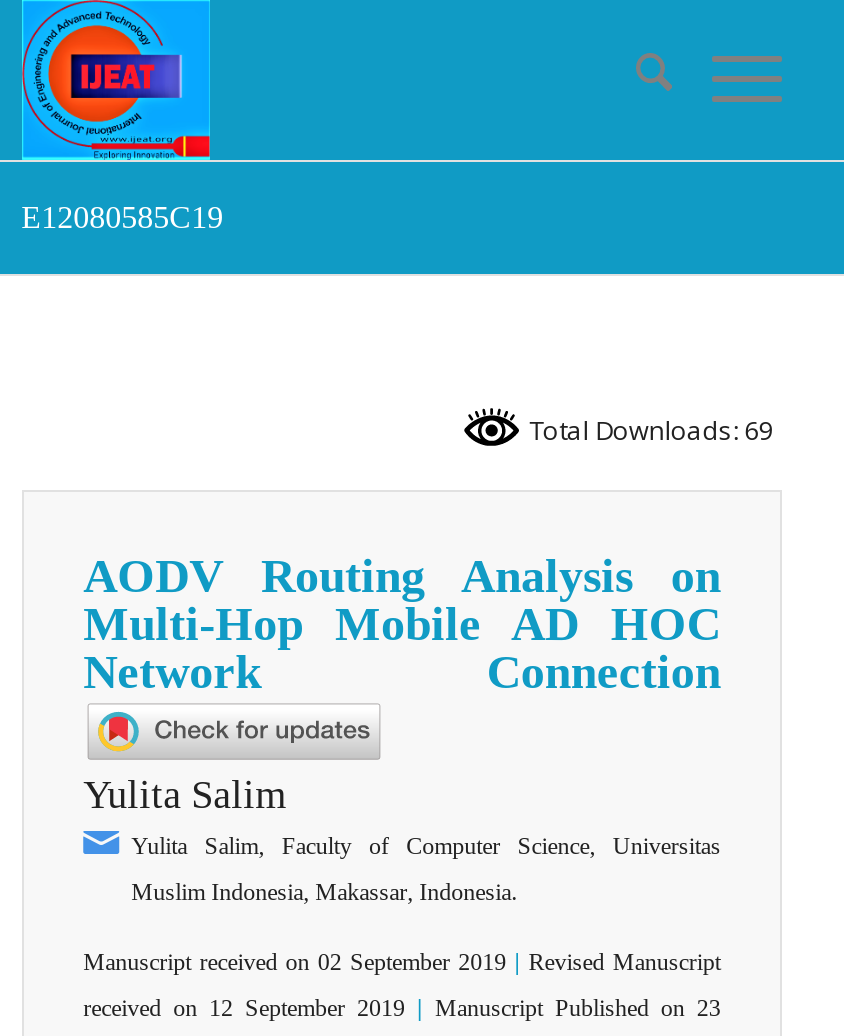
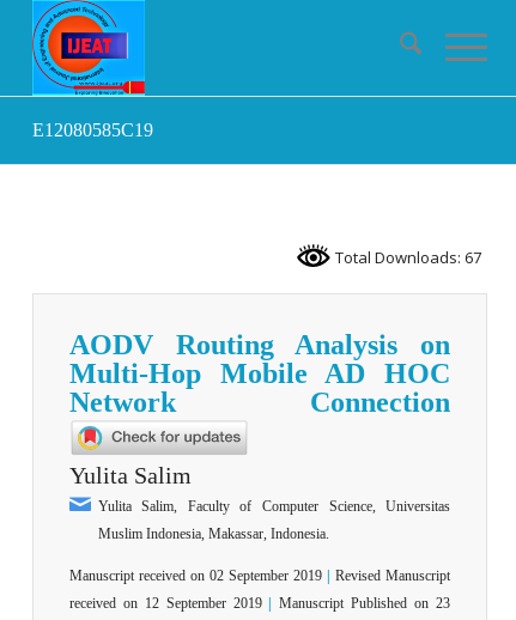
- Total Downloads: 69
+ Total Downloads: 67
